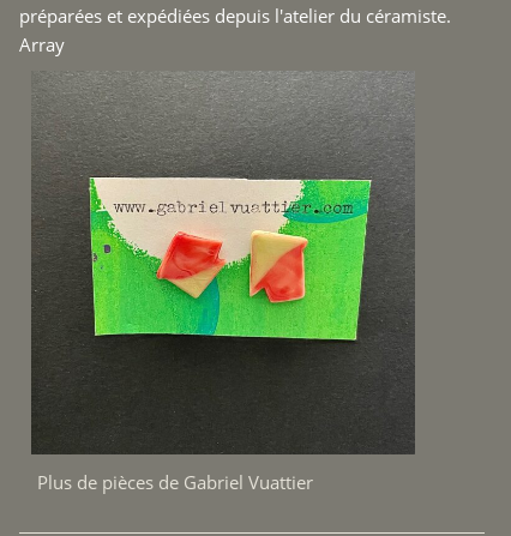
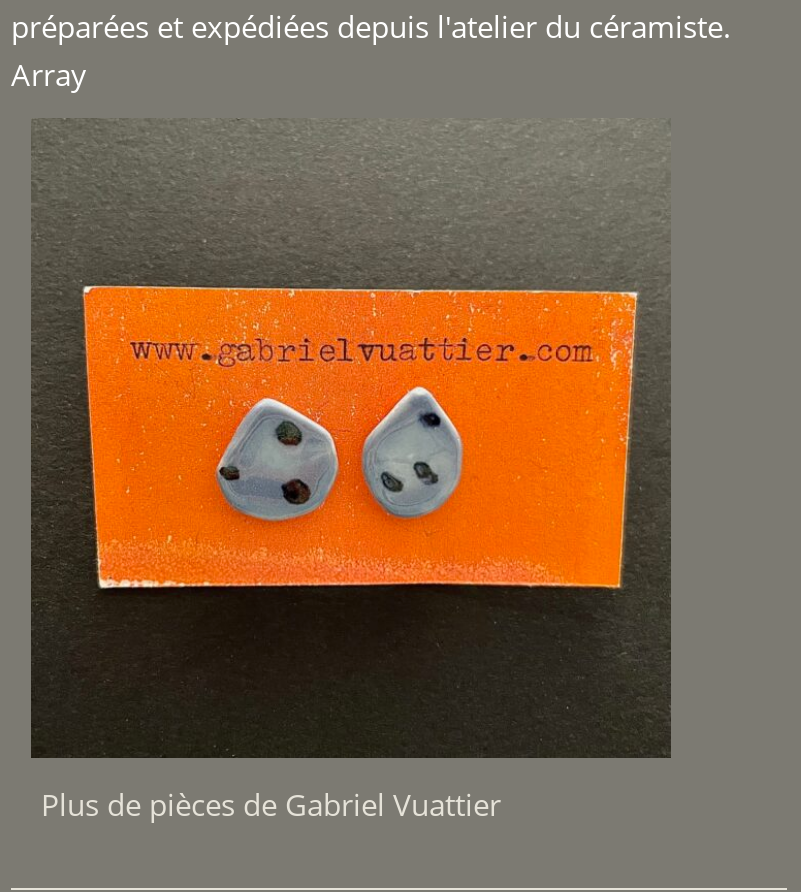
- [image]
+ [image]
